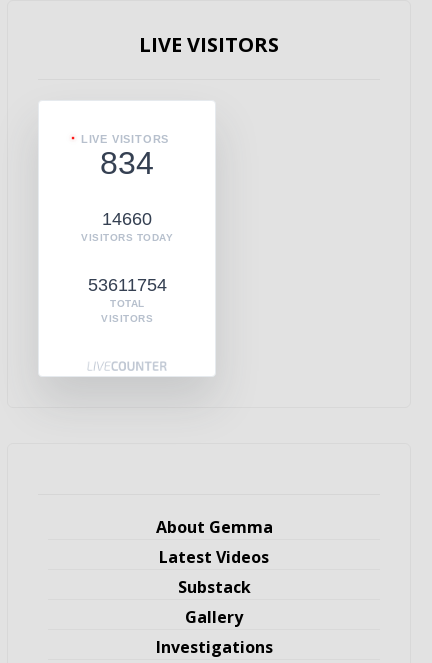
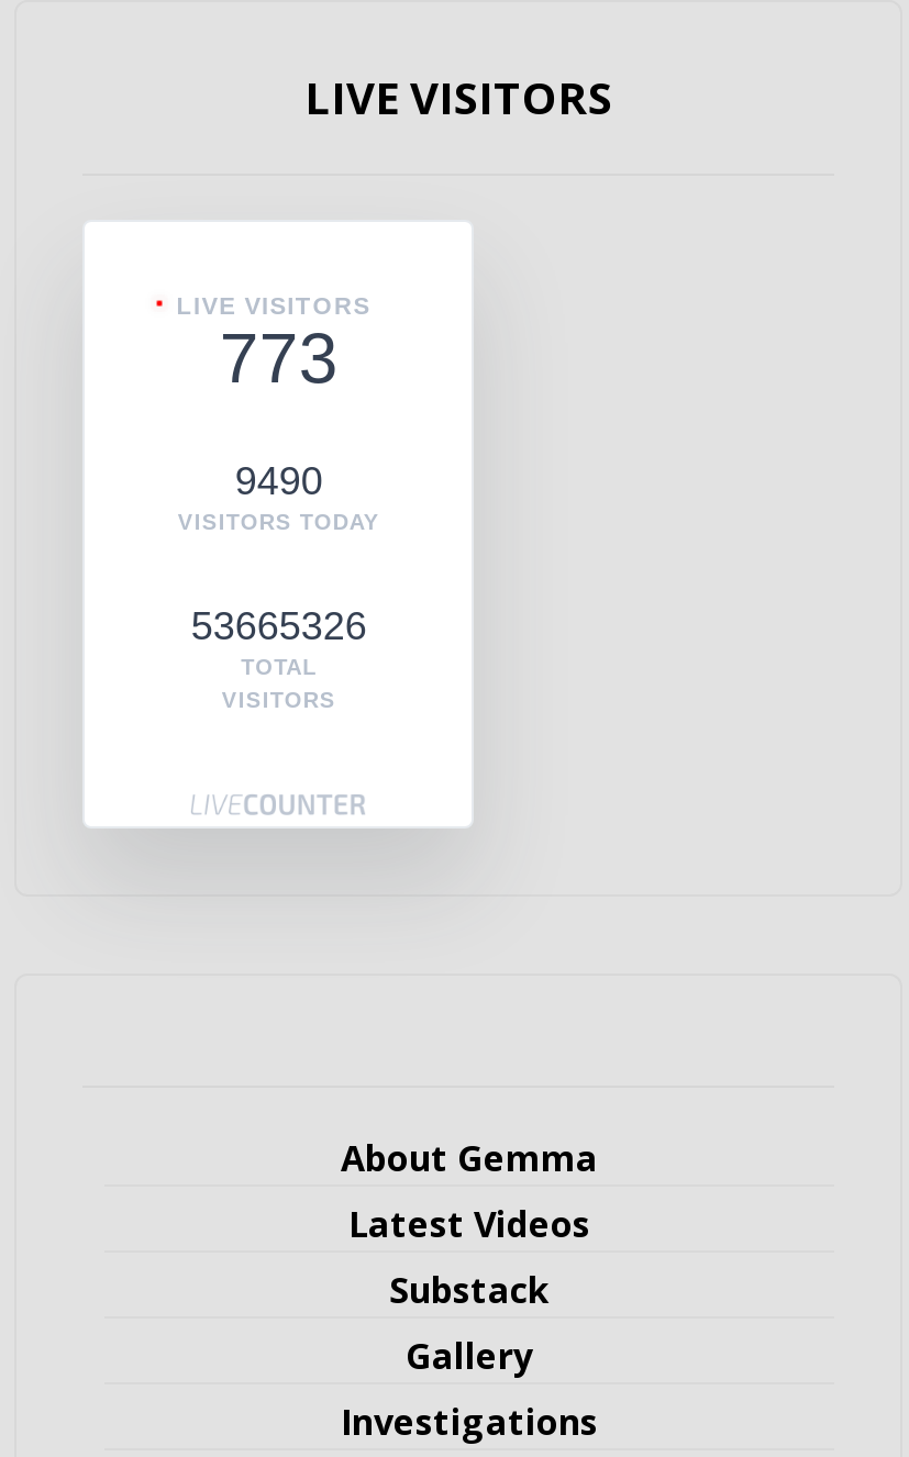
- 834
+ 773

- 14660
+ 9490

- 53611754
+ 53665326
